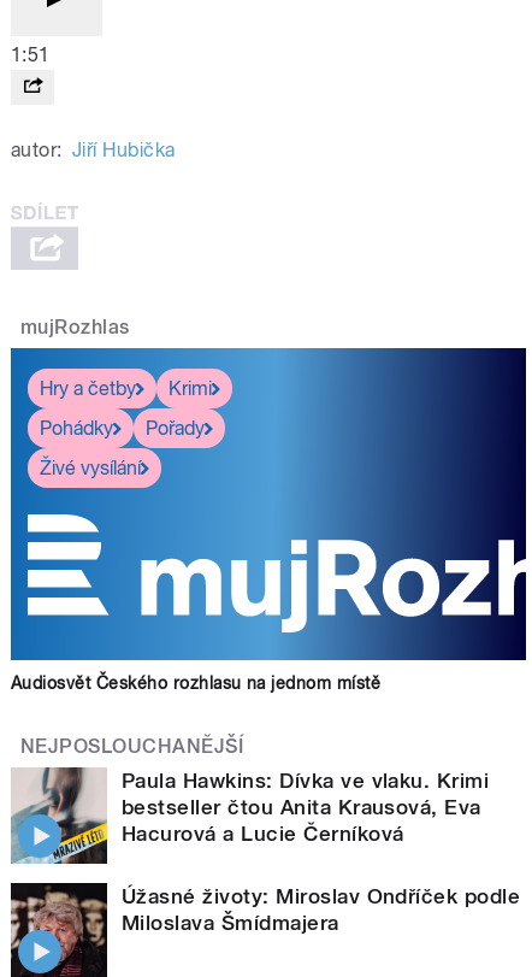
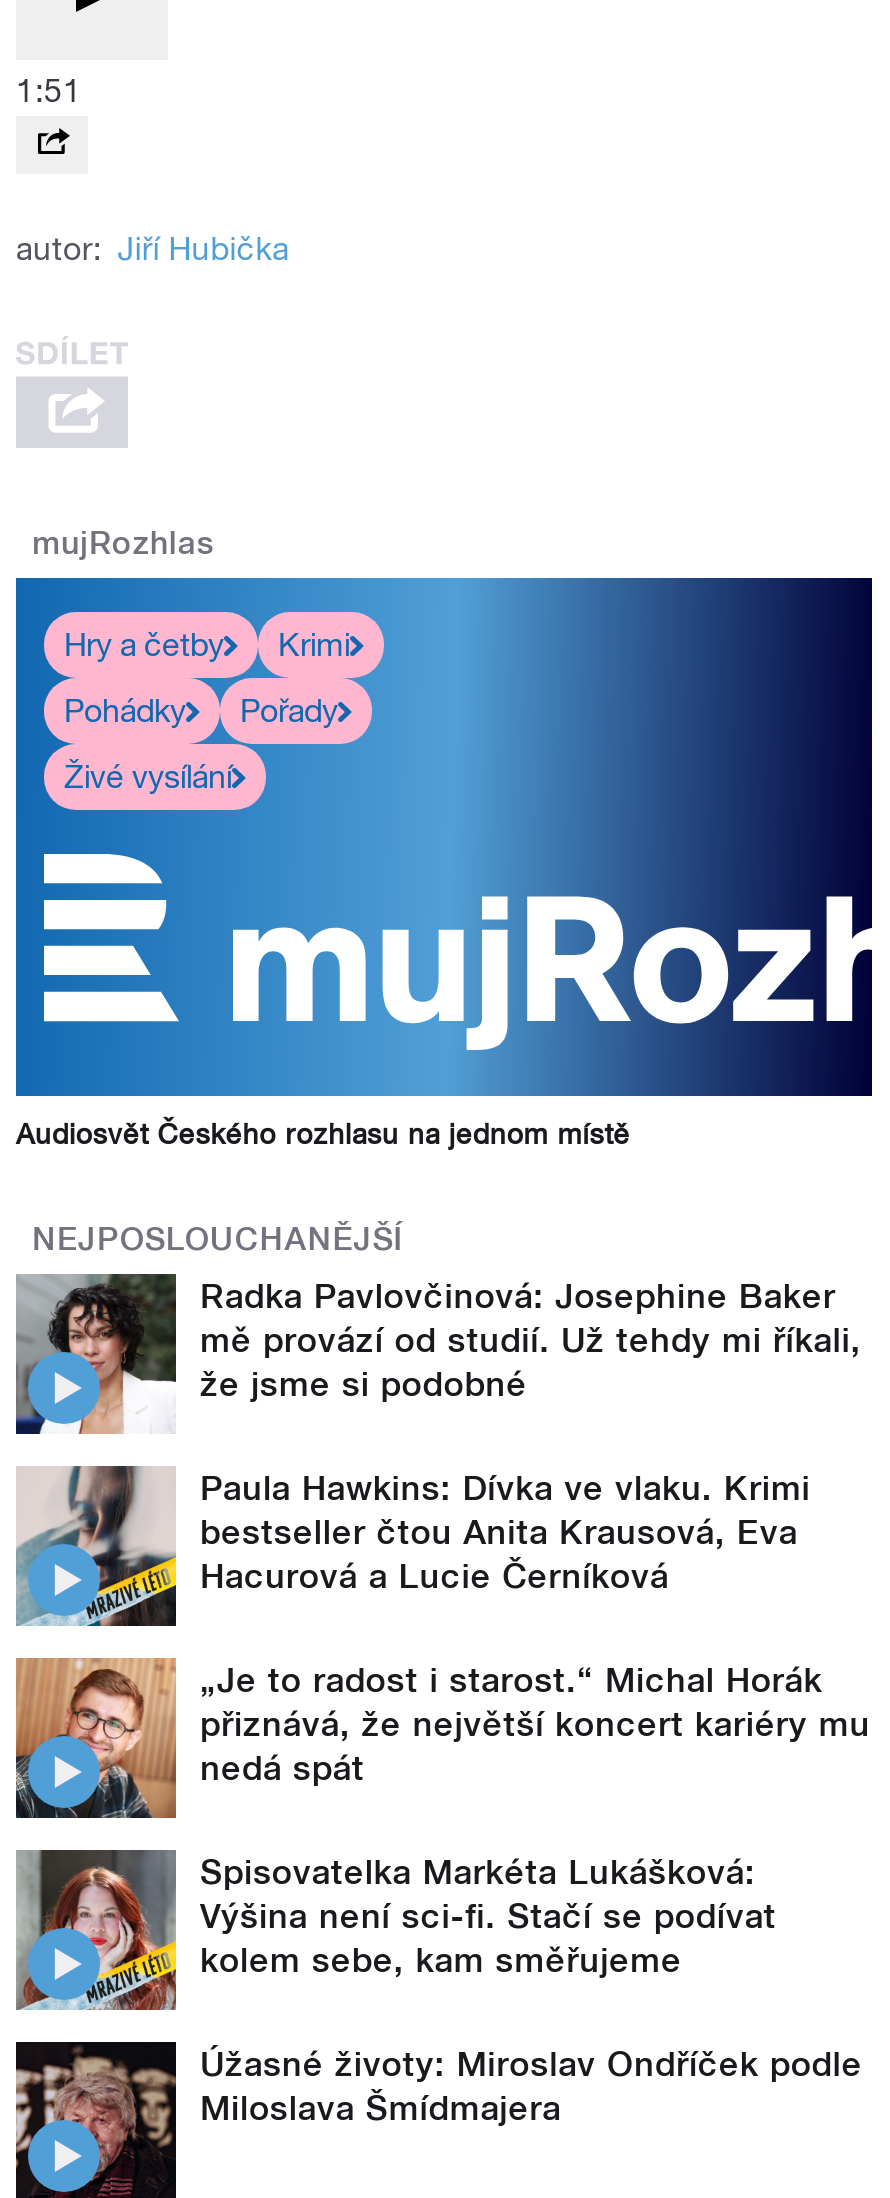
+ [image]
+ Radka Pavlovčinová: Josephine Baker
+ mě provází od studií. Už tehdy mi říkali,
+ že jsme si podobné

+ [image]
+ „Je to radost i starost.“ Michal Horák
+ přiznává, že největší koncert kariéry mu
+ nedá spát
+ Spisovatelka Markéta Lukášková:
+ Výšina není sci-fi. Stačí se podívat
+ kolem sebe, kam směřujeme

+ [image]
